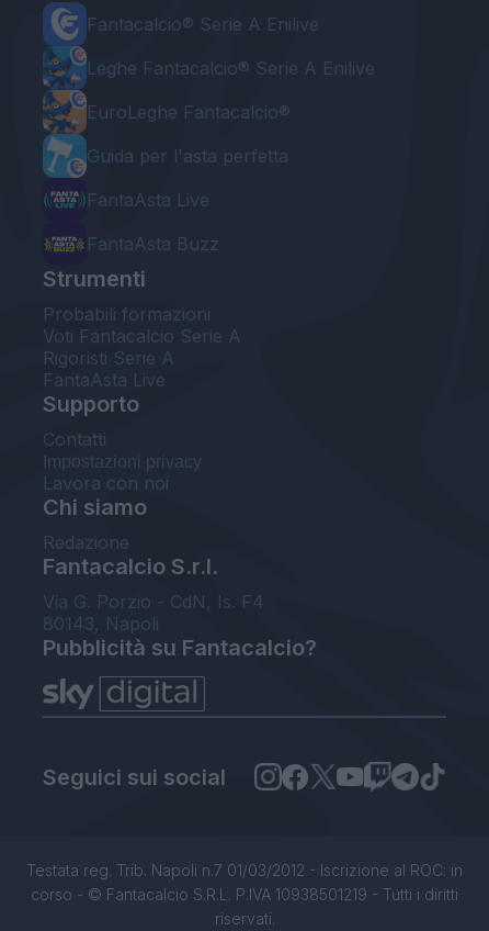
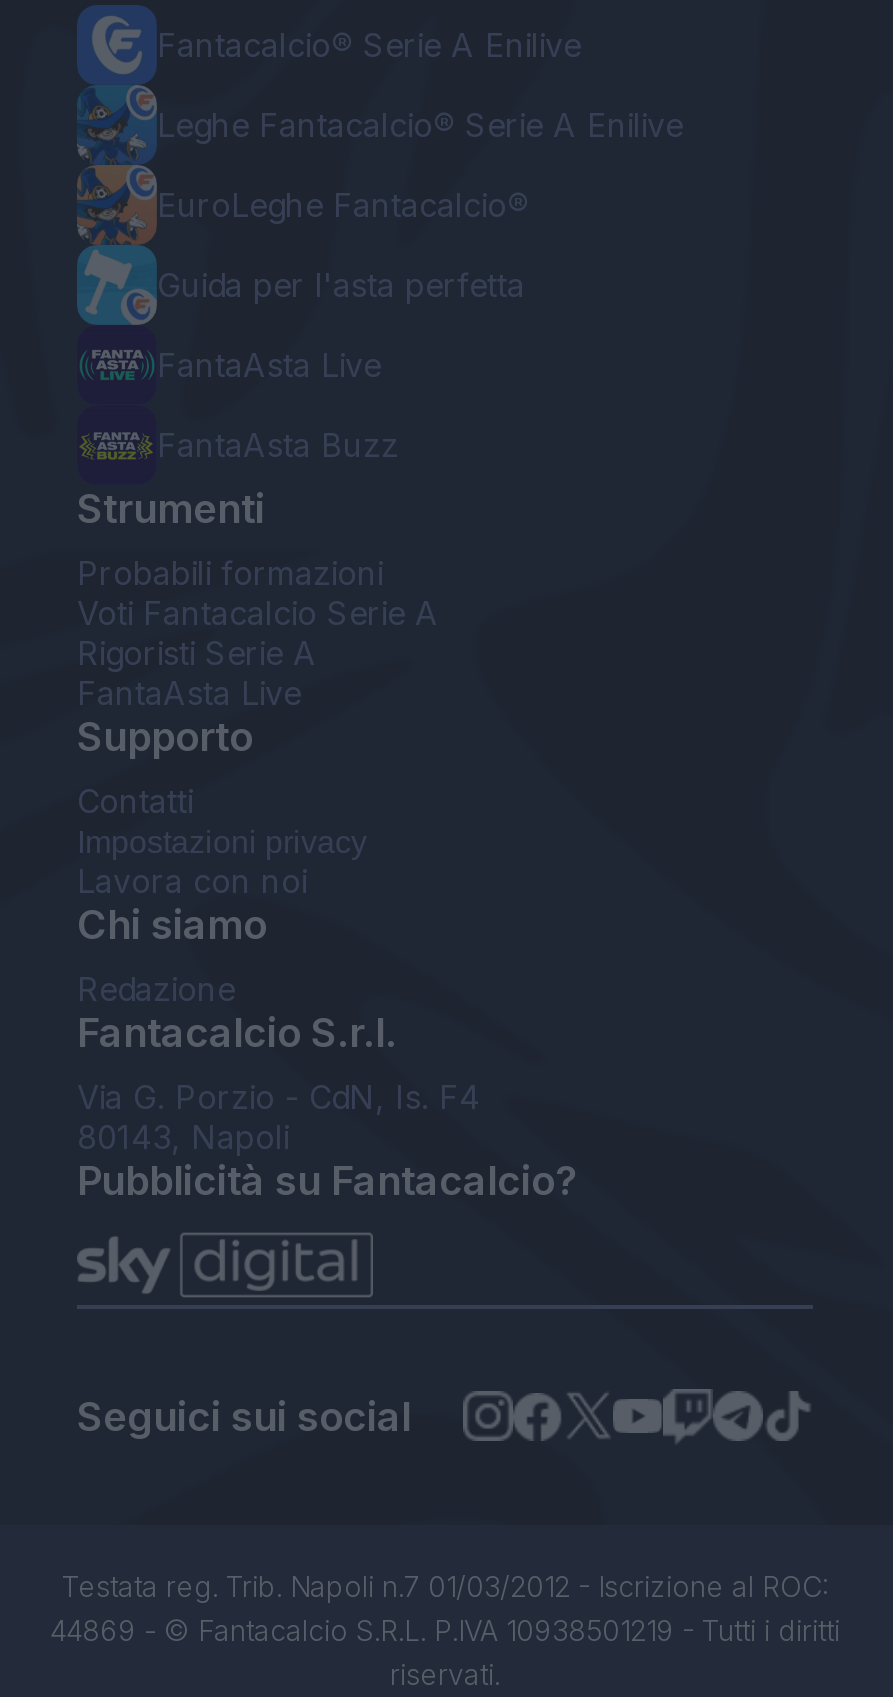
- Testata reg. Trib. Napoli n.7 01/03/2012 - Iscrizione al ROC: in
- corso - © Fantacalcio S.R.L. P.IVA 10938501219 - Tutti i diritti
+ Testata reg. Trib. Napoli n.7 01/03/2012 - Iscrizione al ROC:
+ 44869 - © Fantacalcio S.R.L. P.IVA 10938501219 - Tutti i diritti
